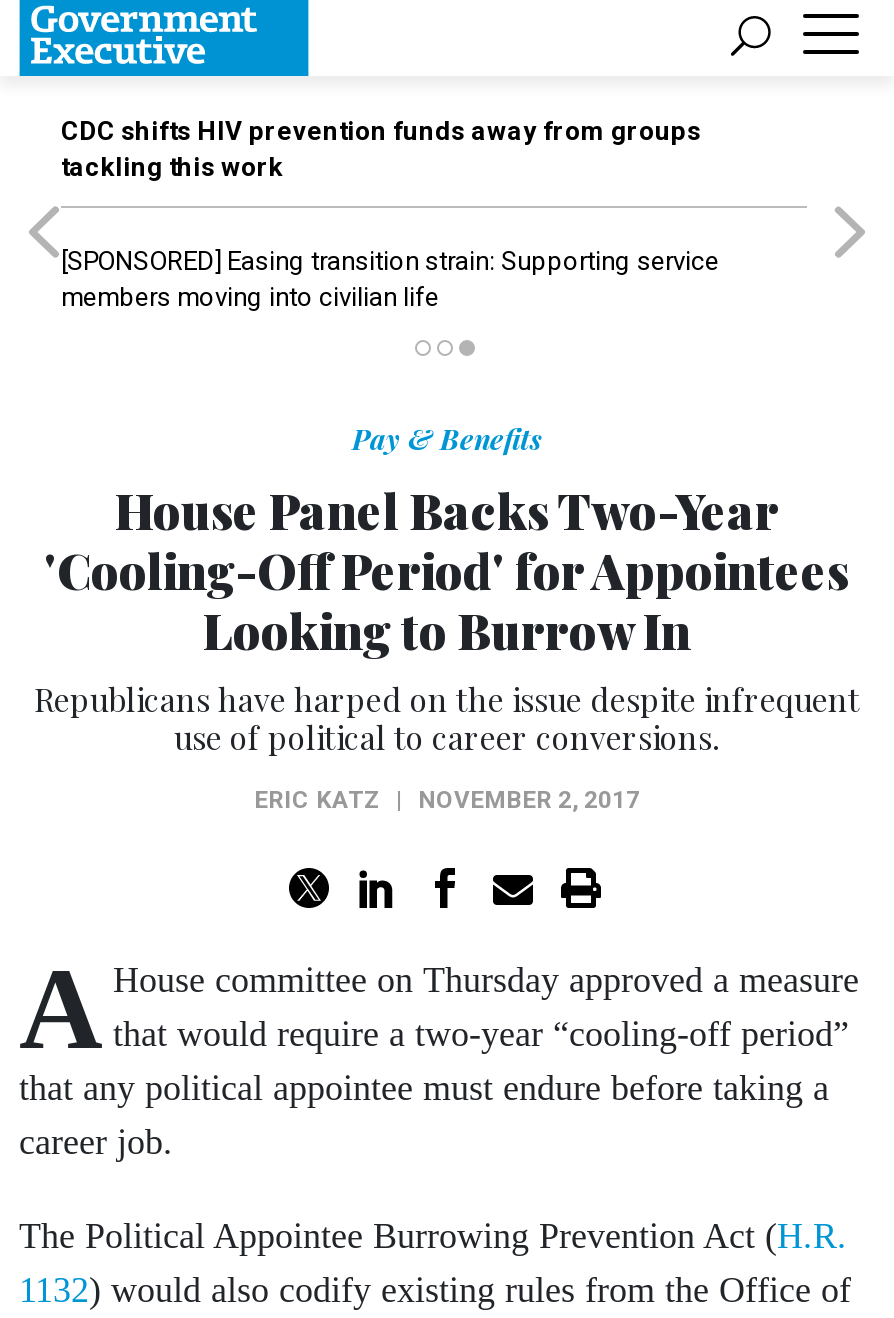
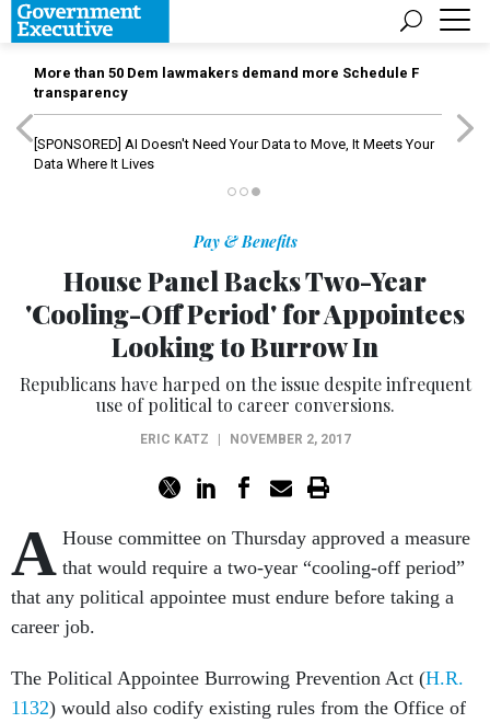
- CDC shifts HIV prevention funds away from groups
- tackling this work
+ More than 50 Dem lawmakers demand more Schedule F
+ transparency

- [SPONSORED] Easing transition strain: Supporting service
- members moving into civilian life
+ [SPONSORED] AI Doesn't Need Your Data to Move, It Meets Your
+ Data Where It Lives
